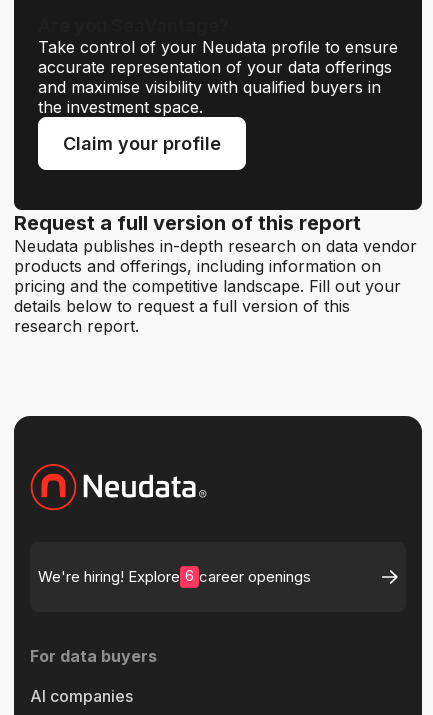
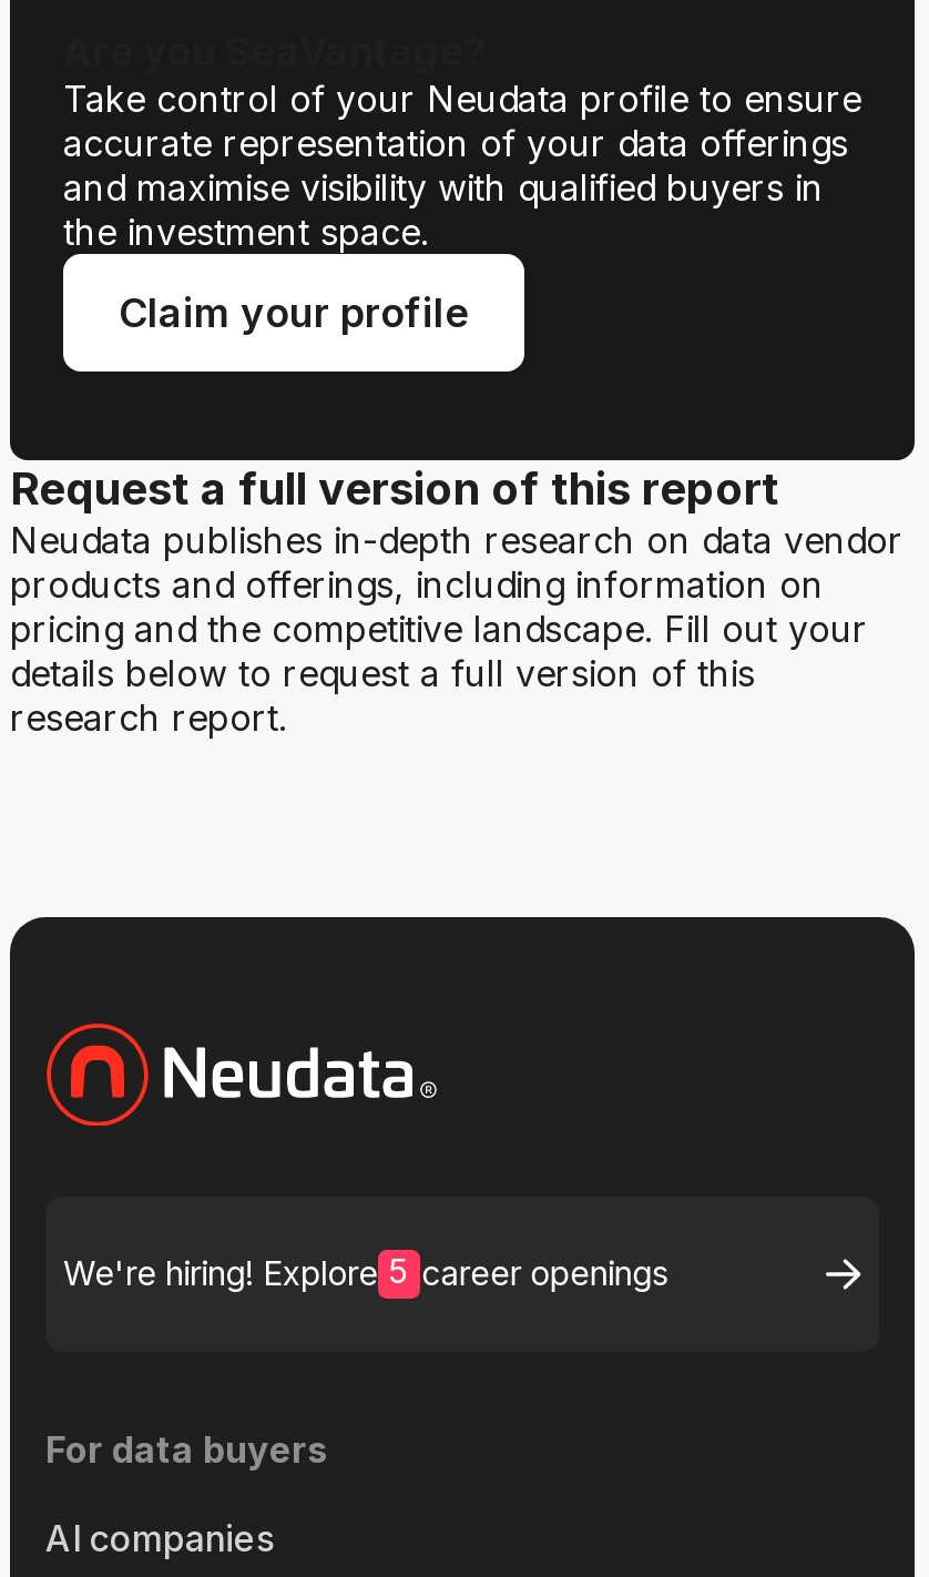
- We're hiring! Explore 6 career openings
+ We're hiring! Explore 5 career openings
